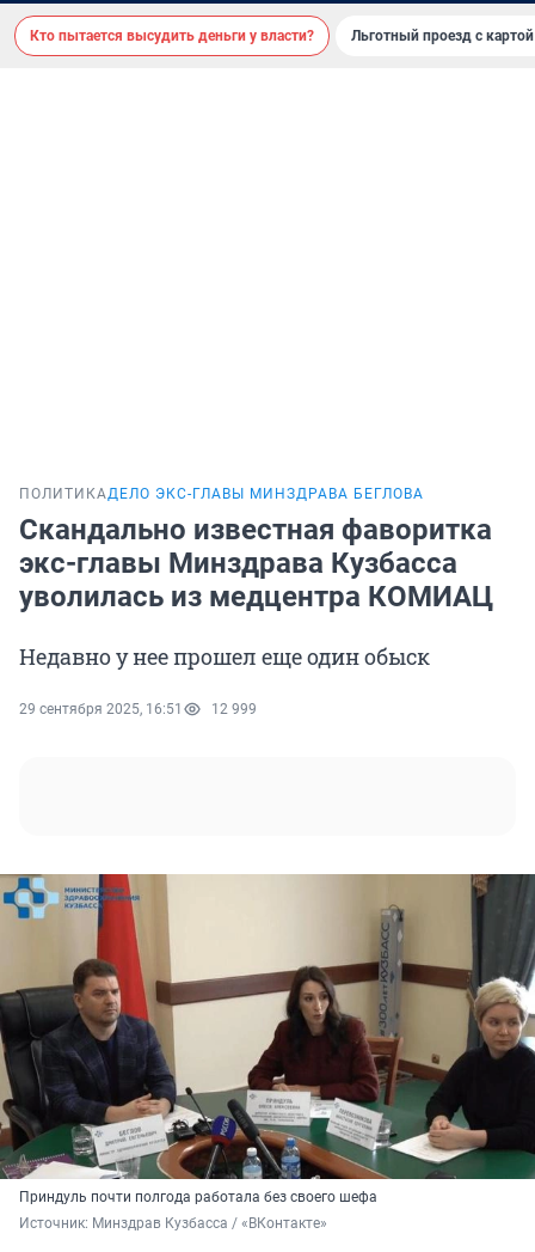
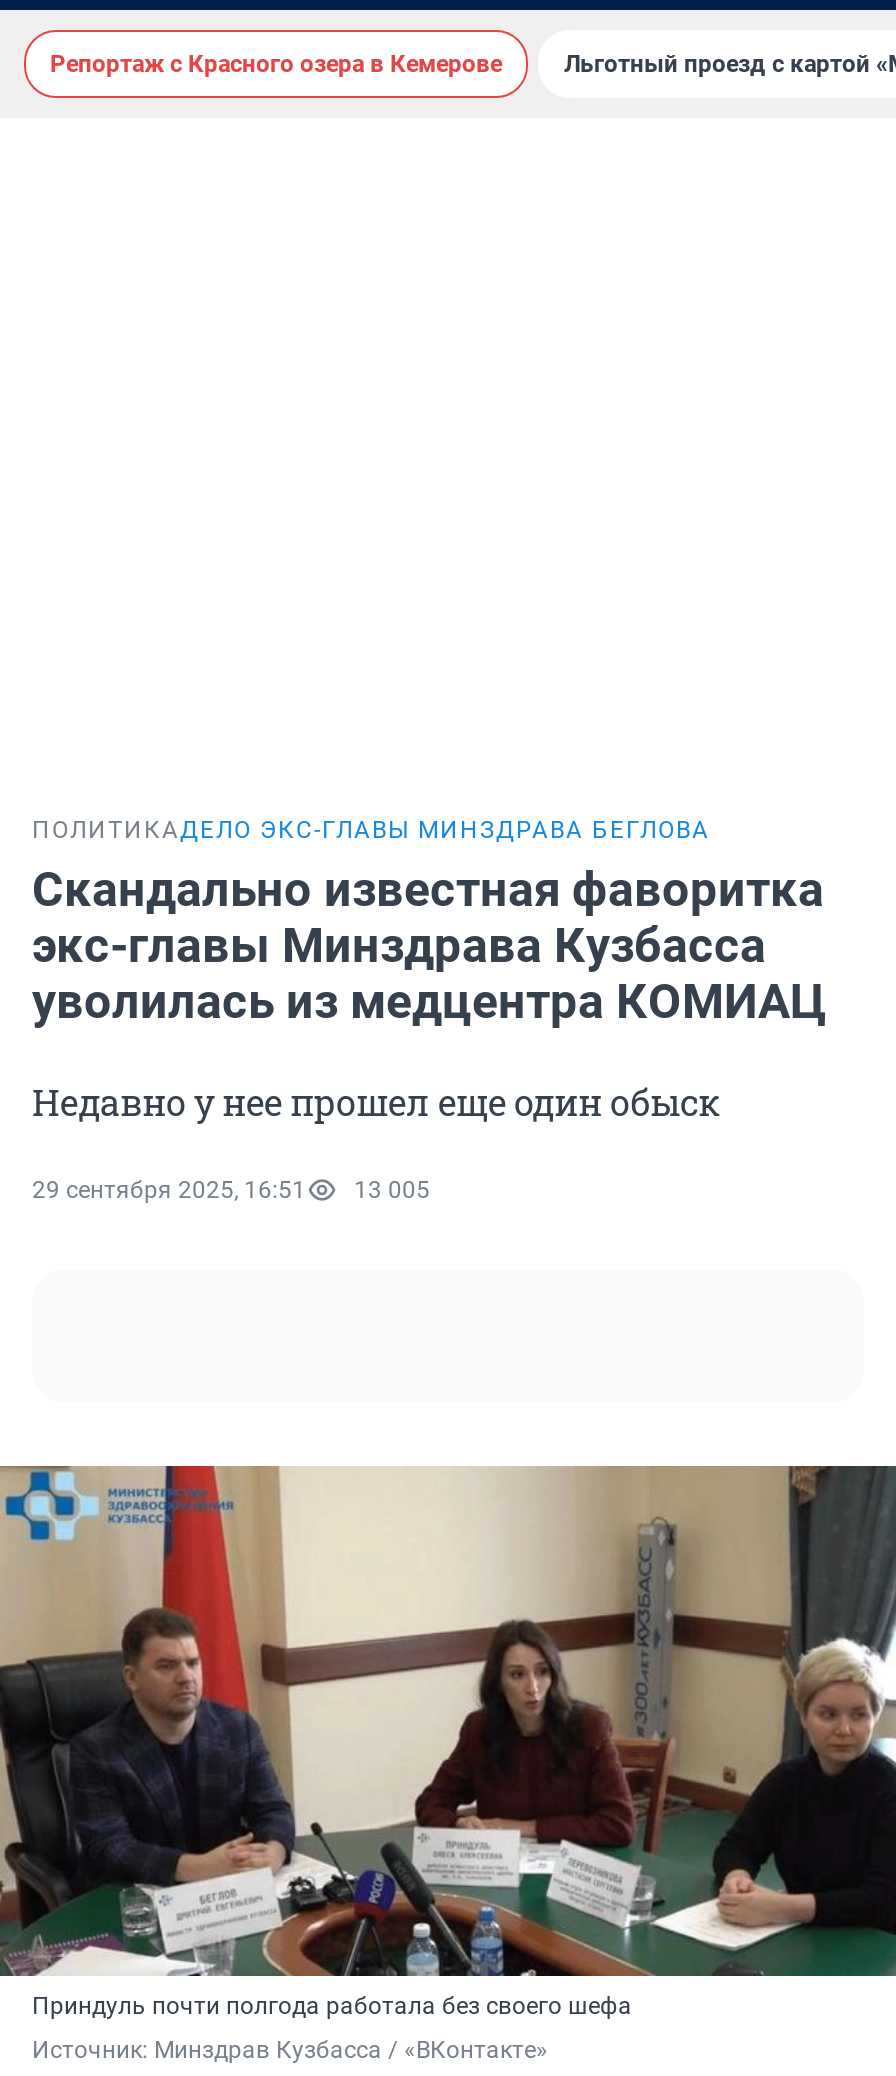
- Кто пытается высудить деньги у власти?
+ Репортаж с Красного озера в Кемерове

- 29 сентября 2025, 16:51 12 999
+ 29 сентября 2025, 16:51 13 005
